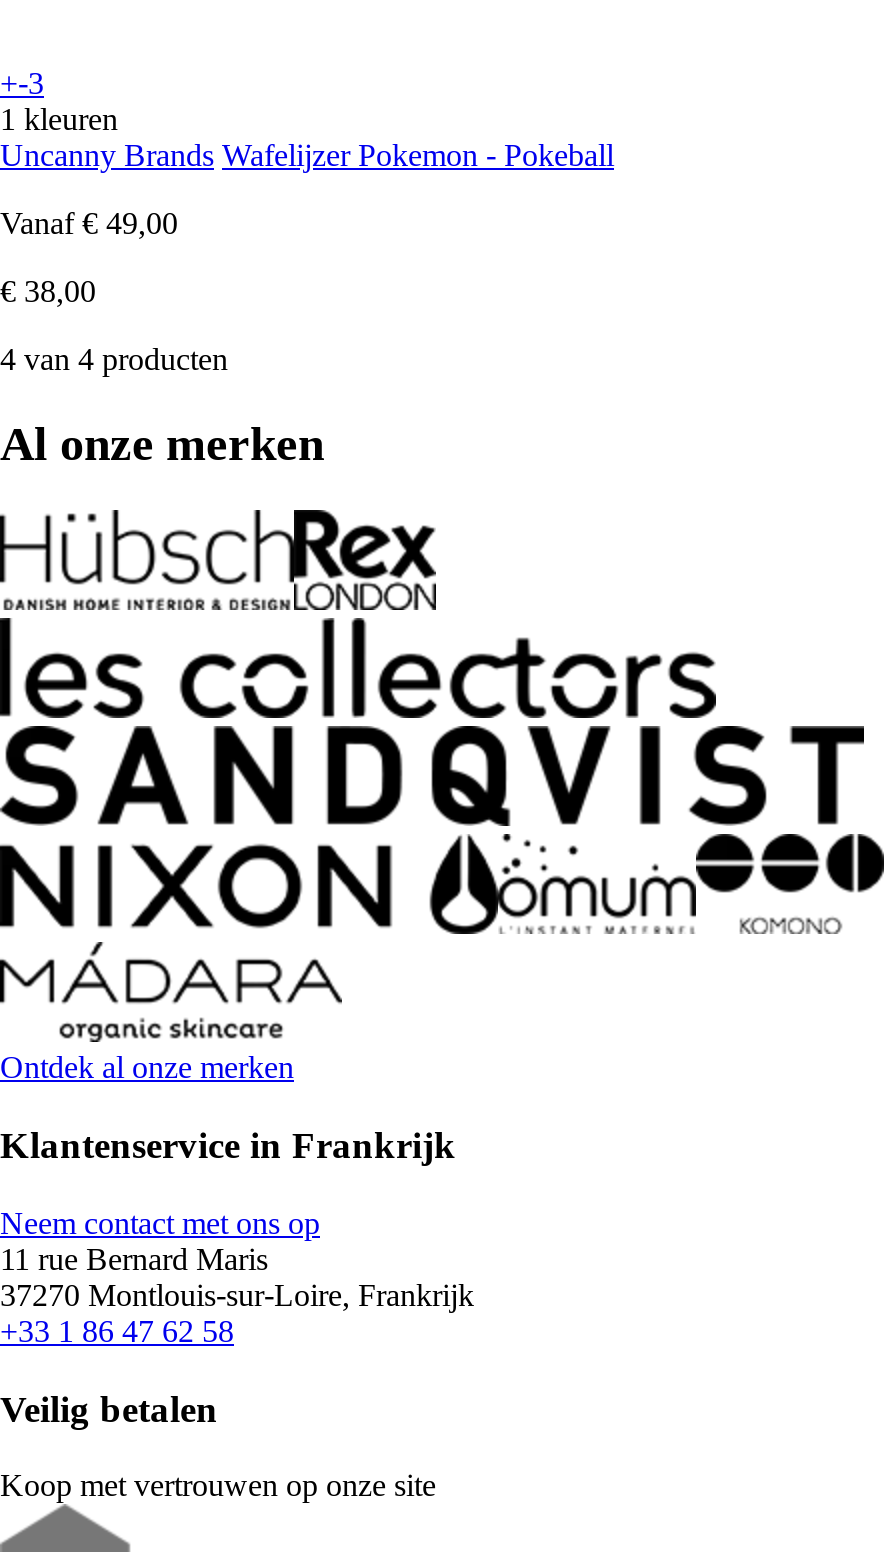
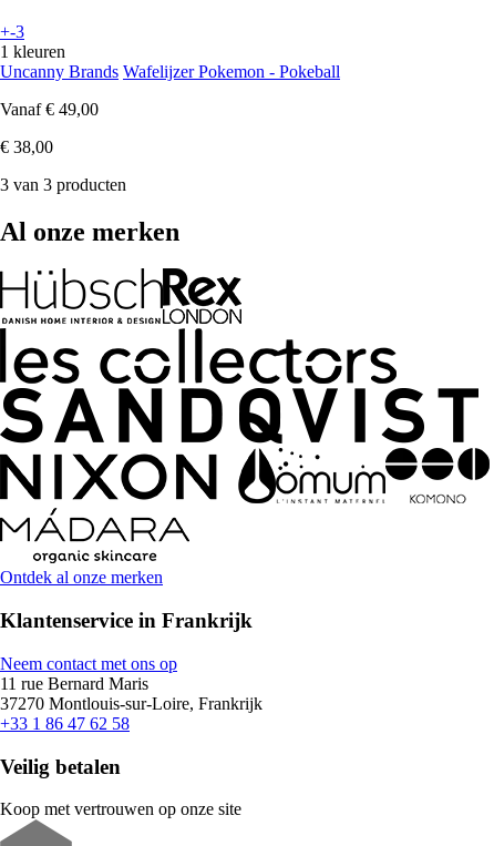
- 4 van 4 producten
+ 3 van 3 producten
